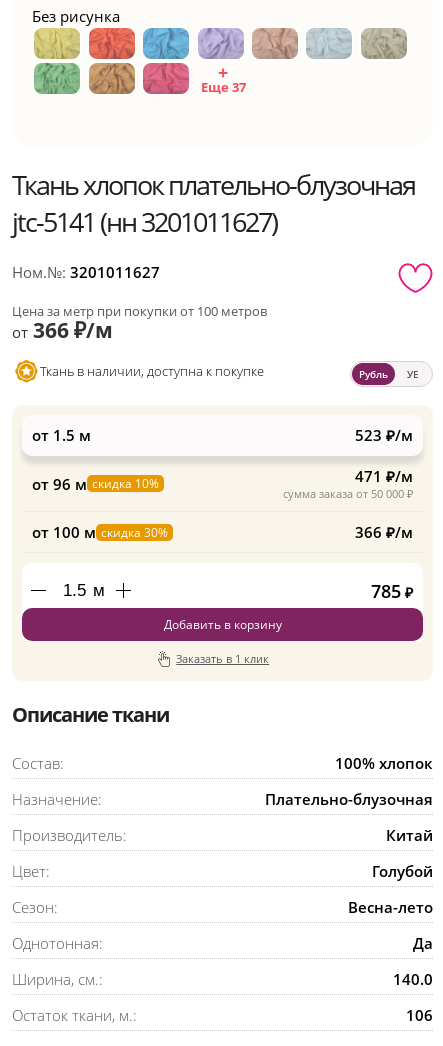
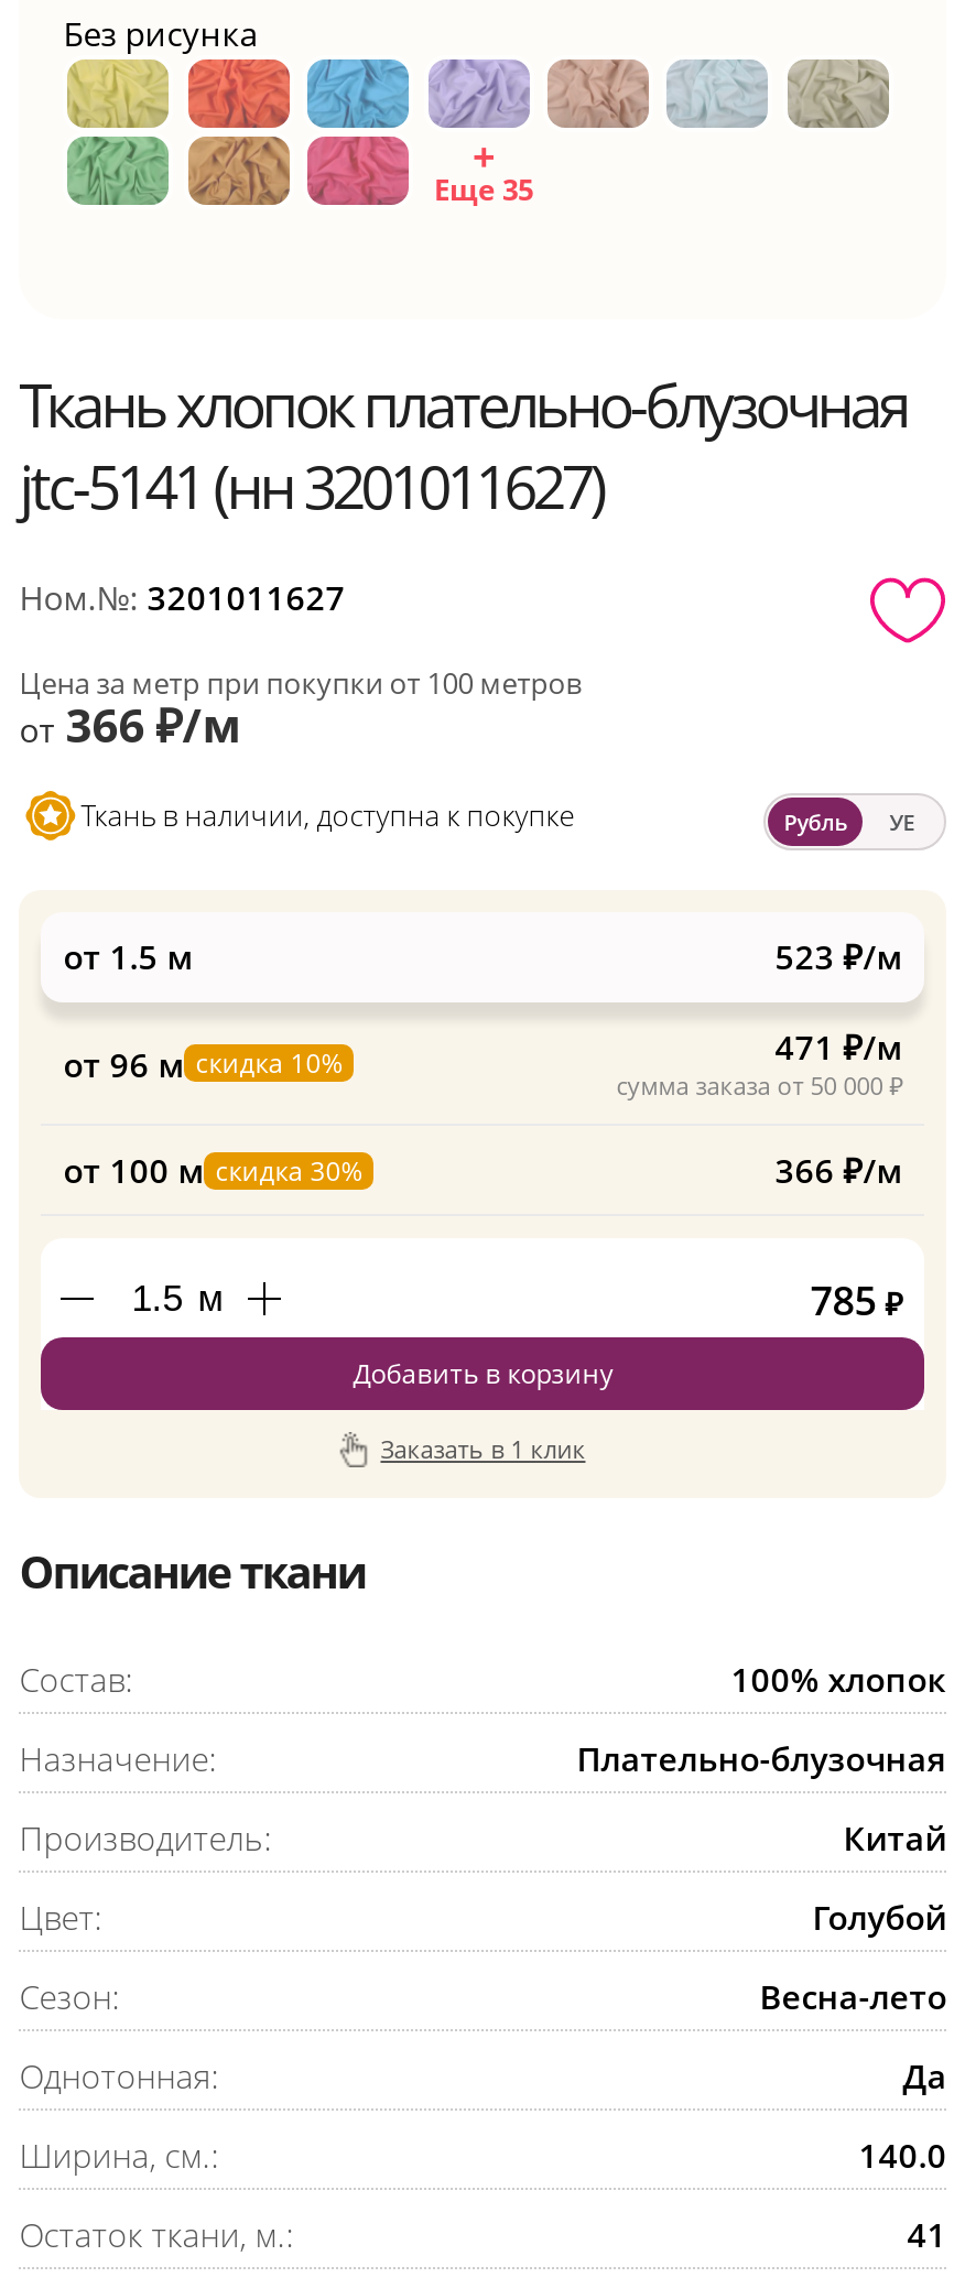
- Еще 37
+ Еще 35

- 106
+ 41
